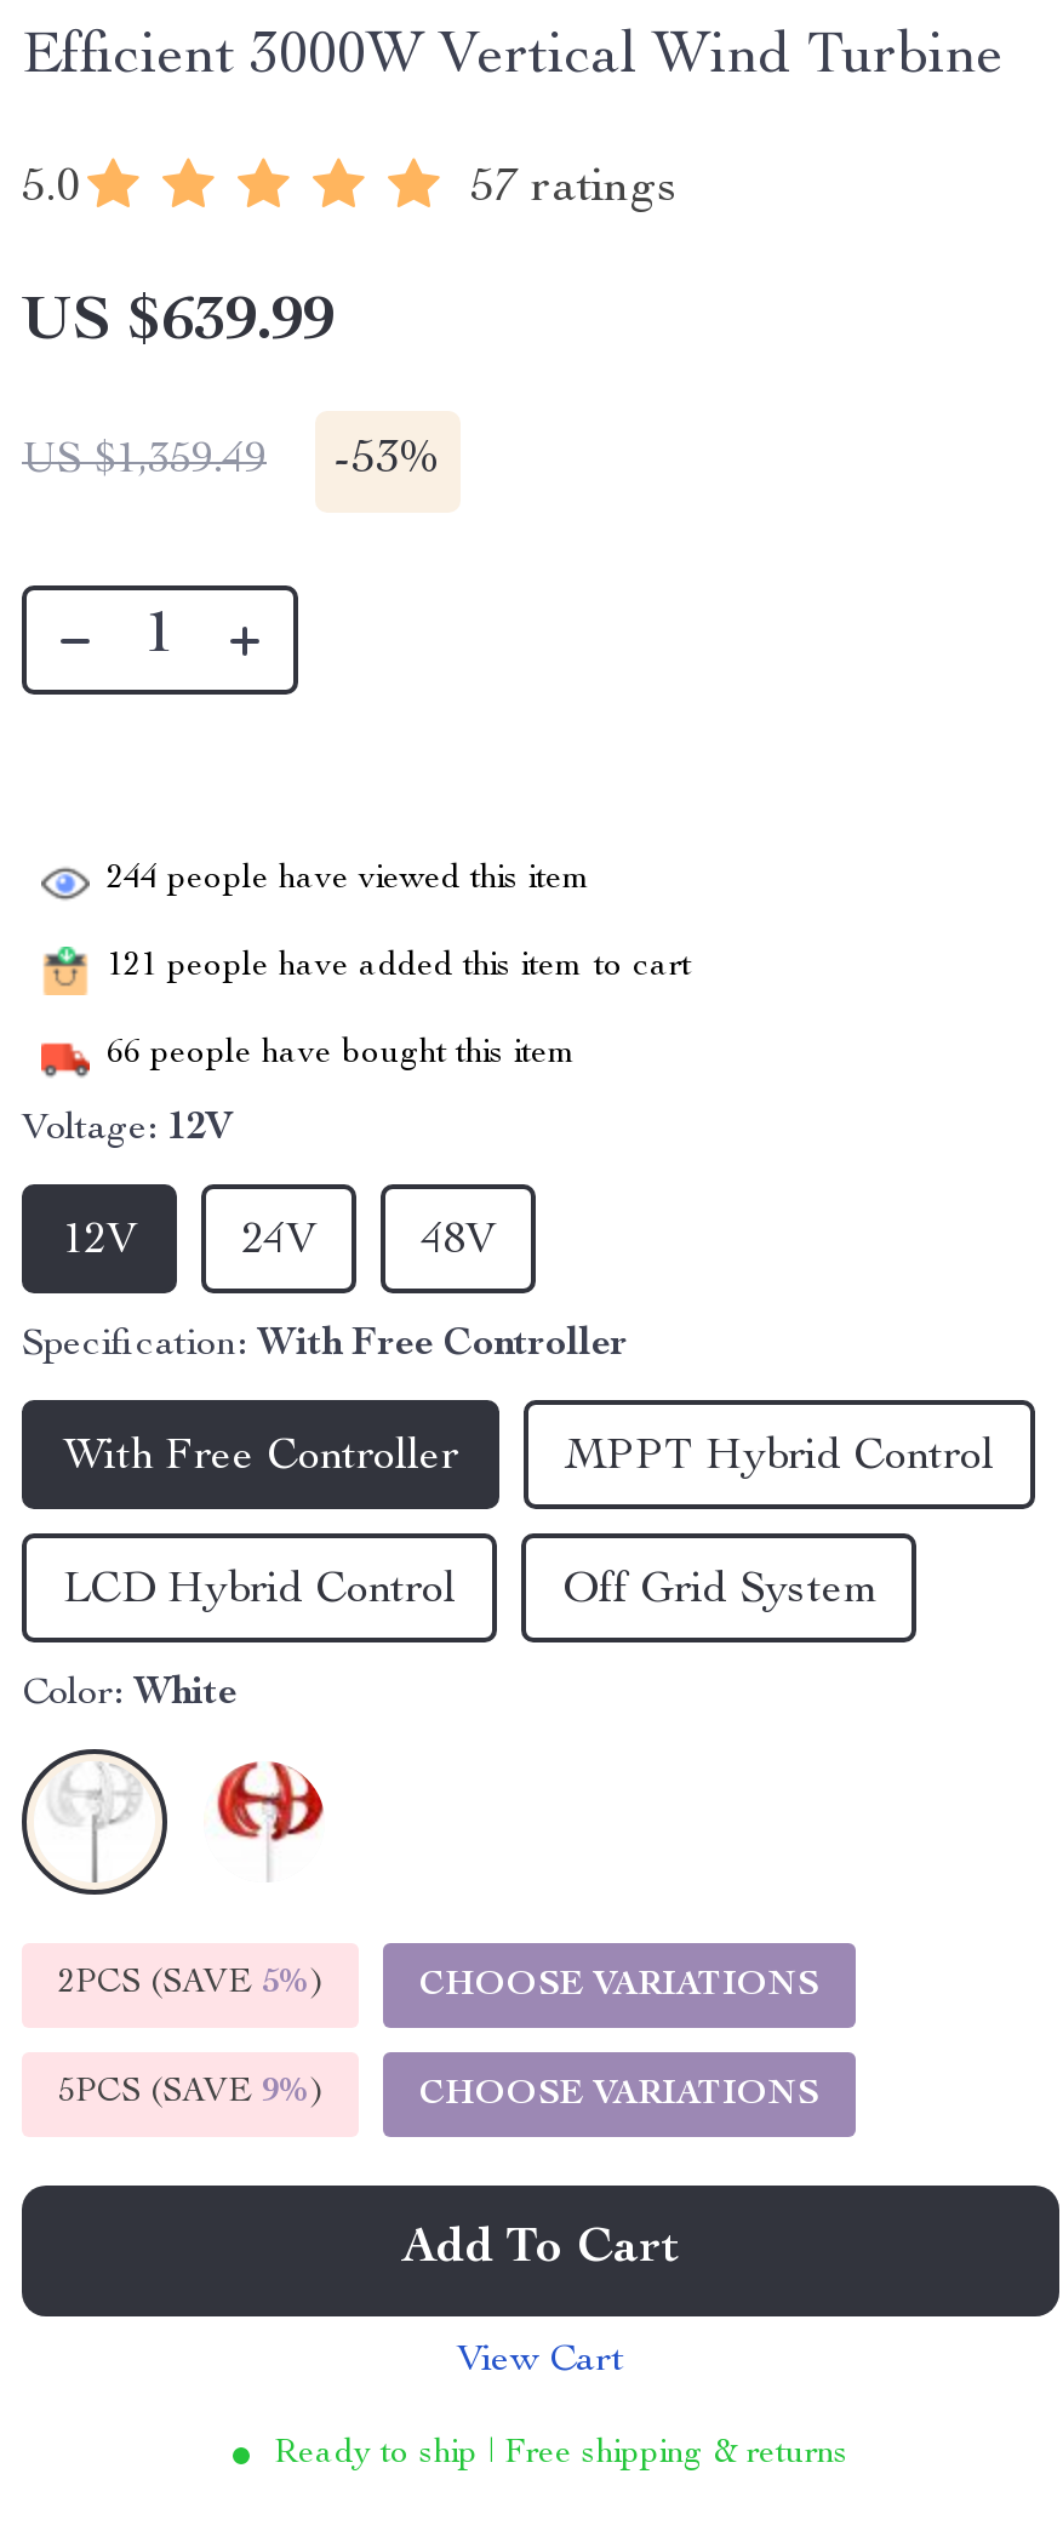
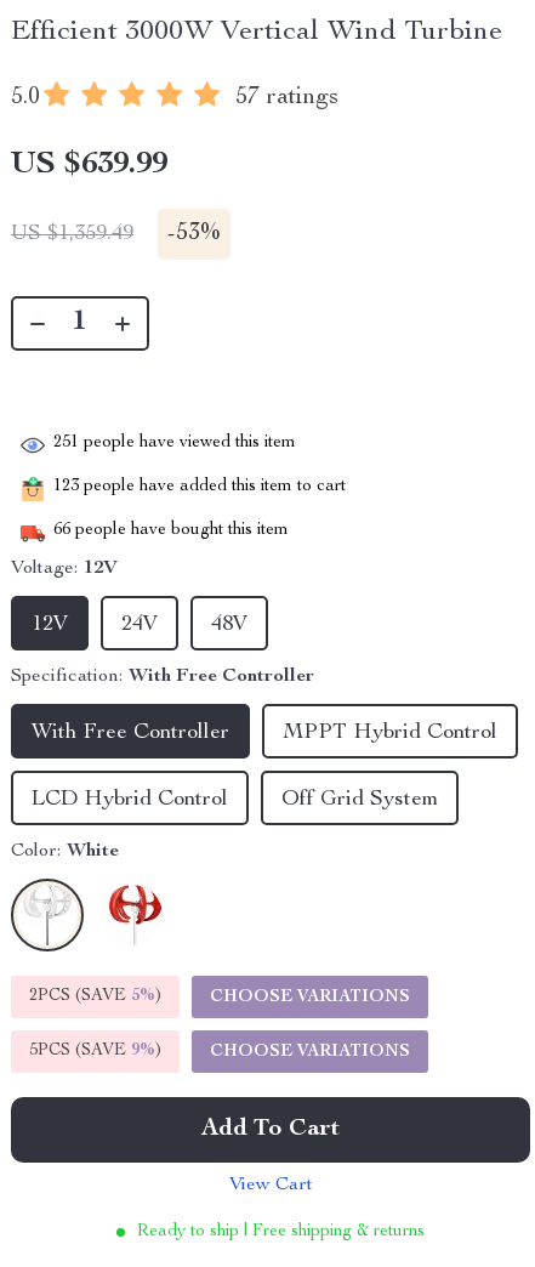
- 244 people have viewed this item
+ 251 people have viewed this item

- 121 people have added this item to cart
+ 123 people have added this item to cart
